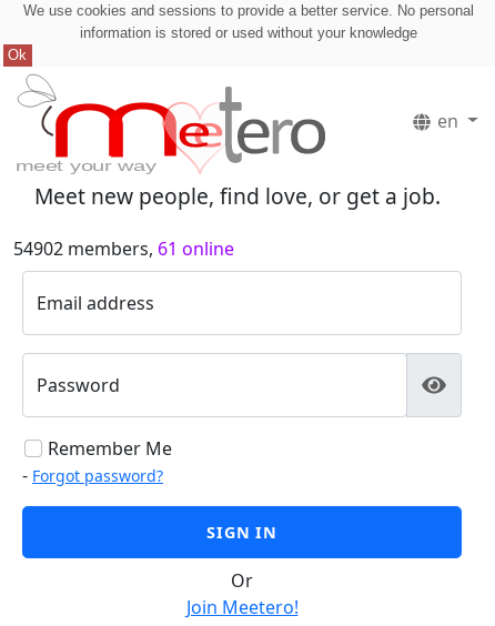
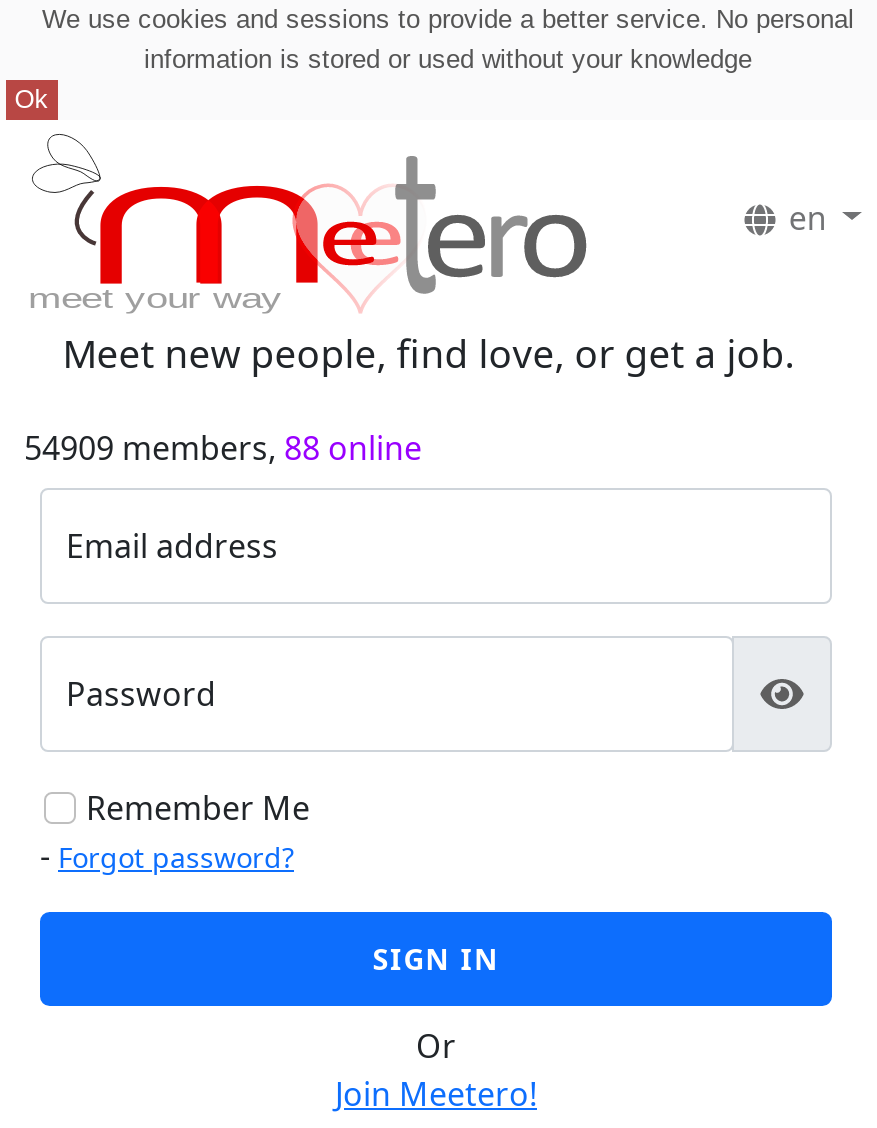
- 54902 members, 61 online
+ 54909 members, 88 online
